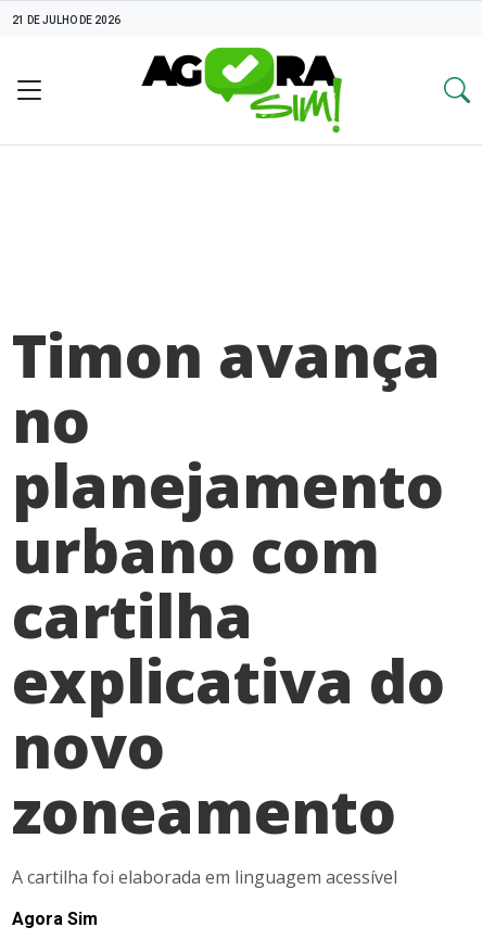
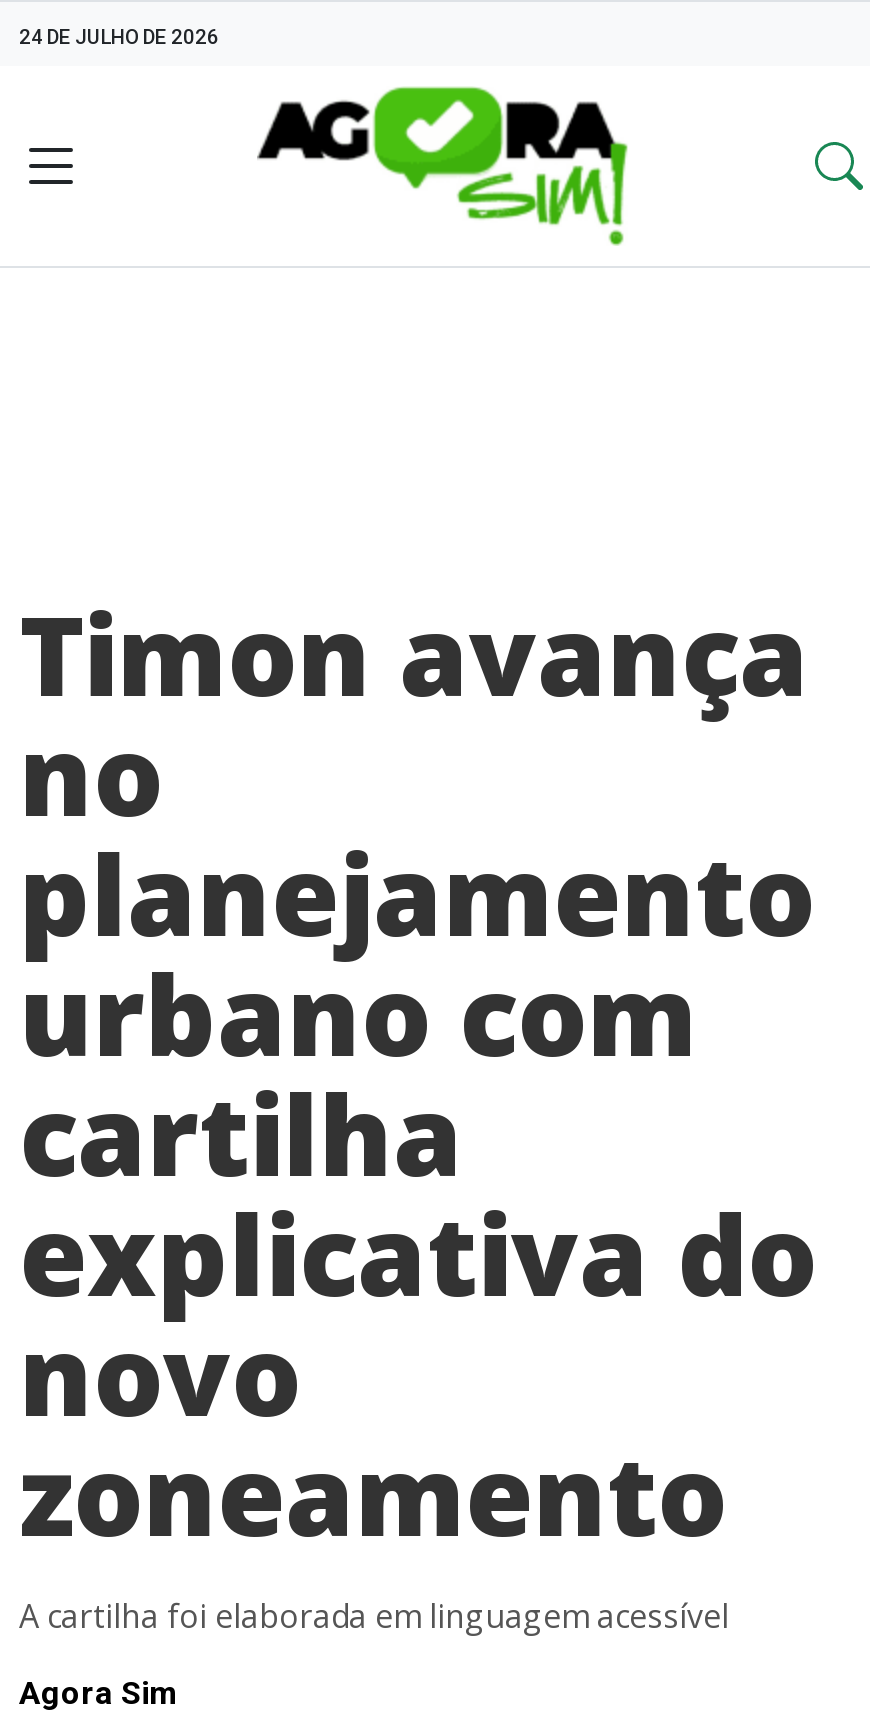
- 21 DE JULHO DE 2026
+ 24 DE JULHO DE 2026
